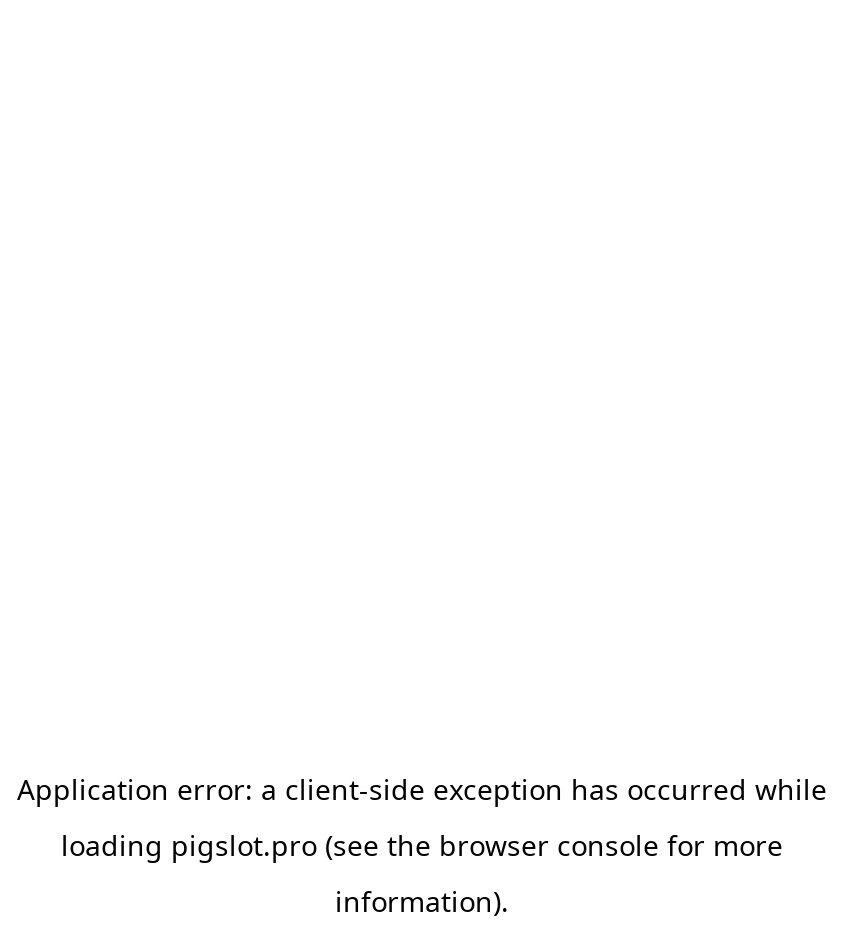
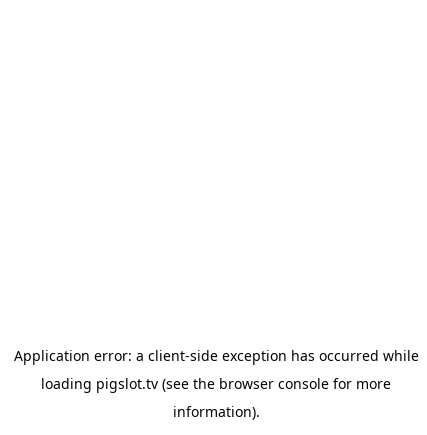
- loading pigslot.pro (see the browser console for more
+ loading pigslot.tv (see the browser console for more
